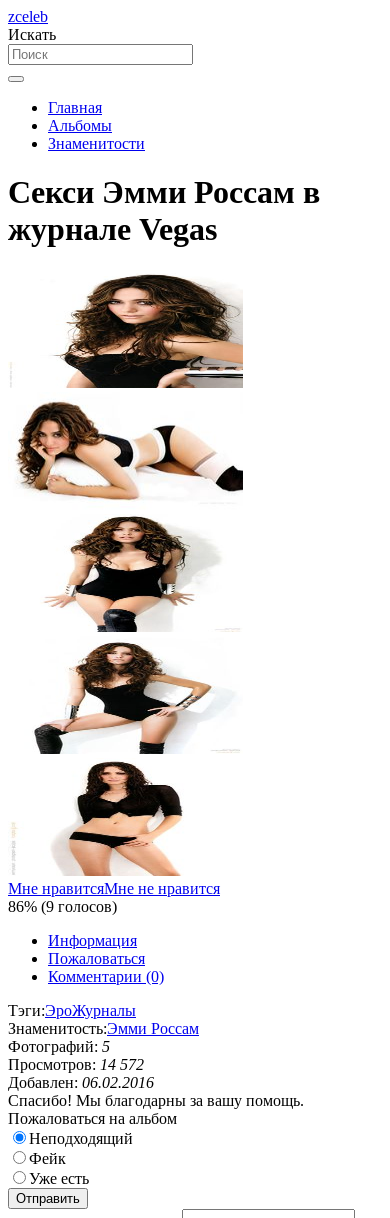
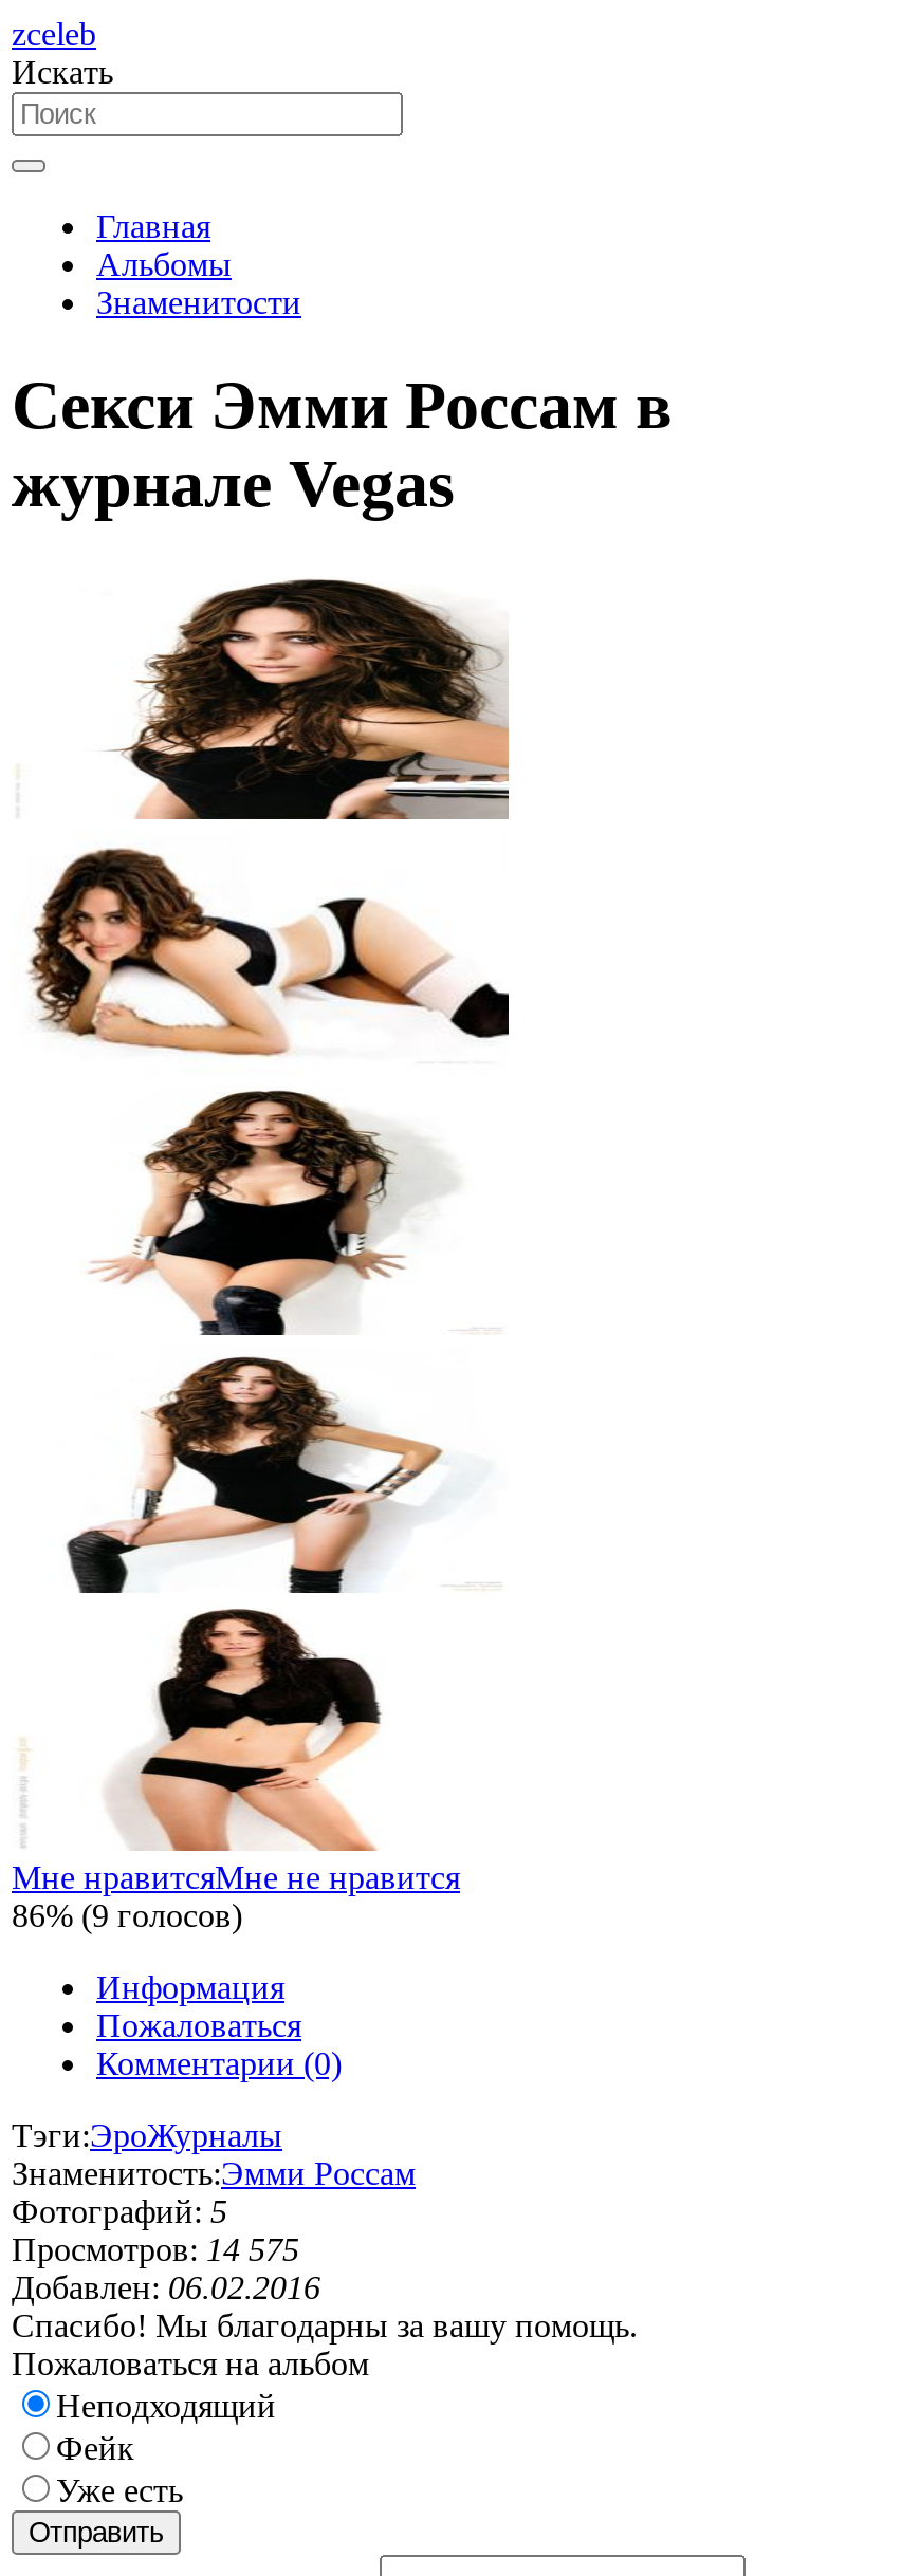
- Просмотров: 14 572
+ Просмотров: 14 575
